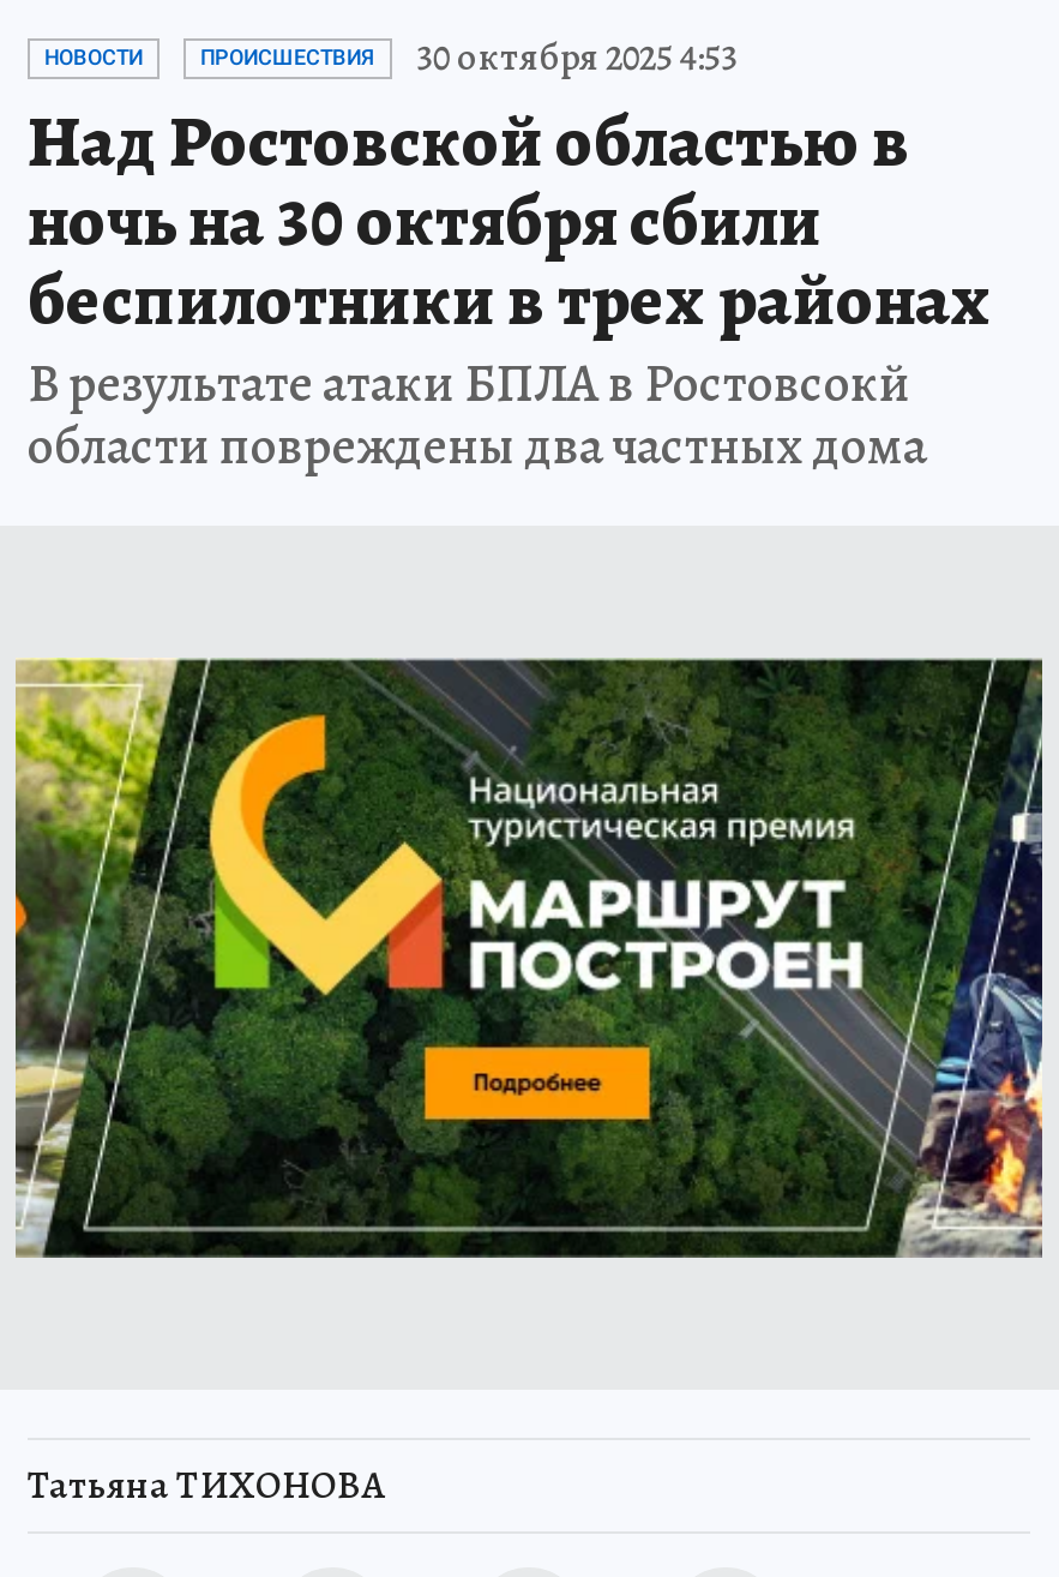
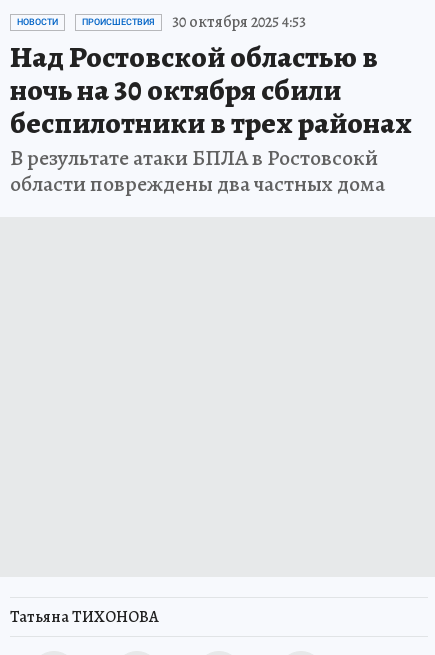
- [image]
